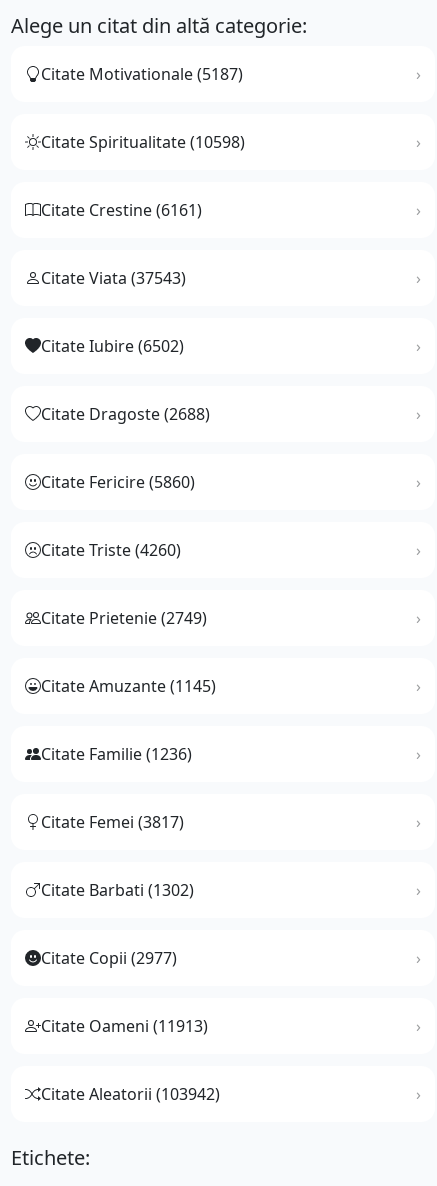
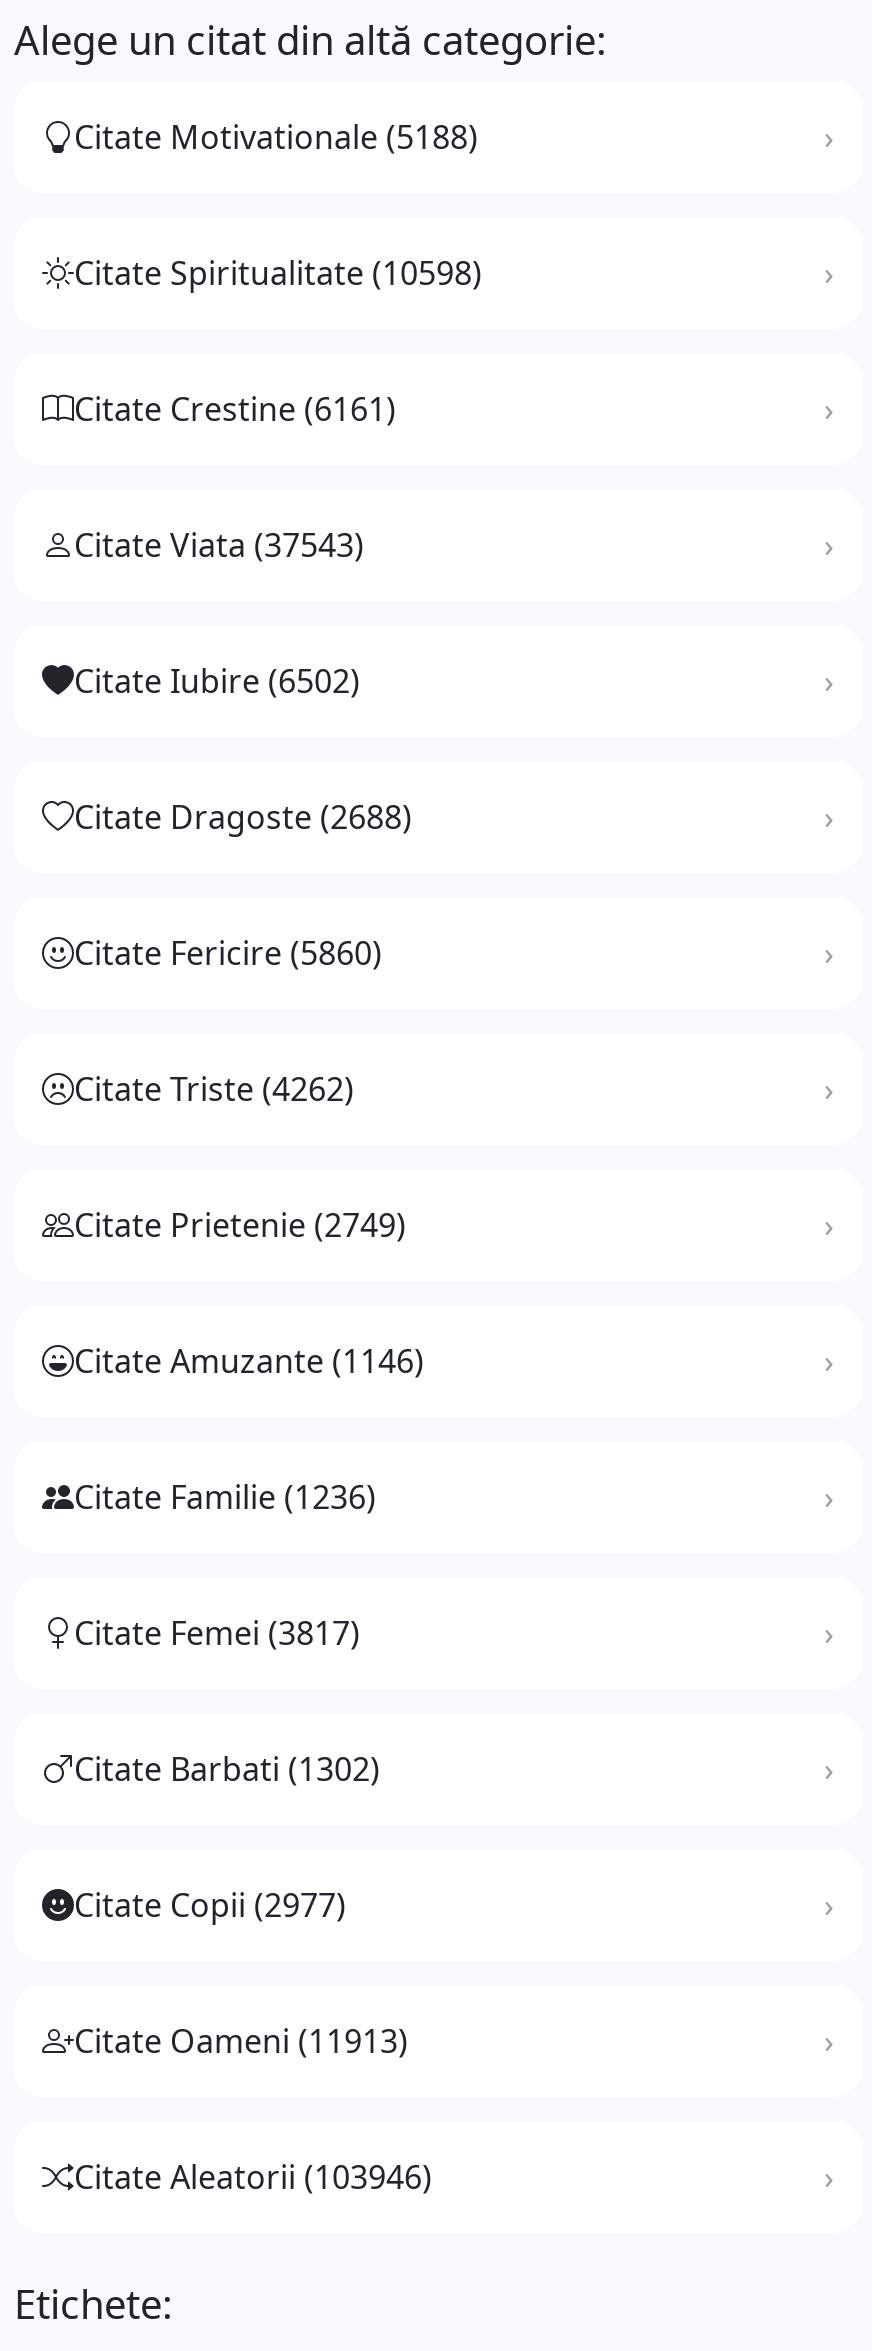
- Citate Motivationale (5187)
+ Citate Motivationale (5188)

- Citate Triste (4260)
+ Citate Triste (4262)

- Citate Amuzante (1145)
+ Citate Amuzante (1146)

- Citate Aleatorii (103942)
+ Citate Aleatorii (103946)
